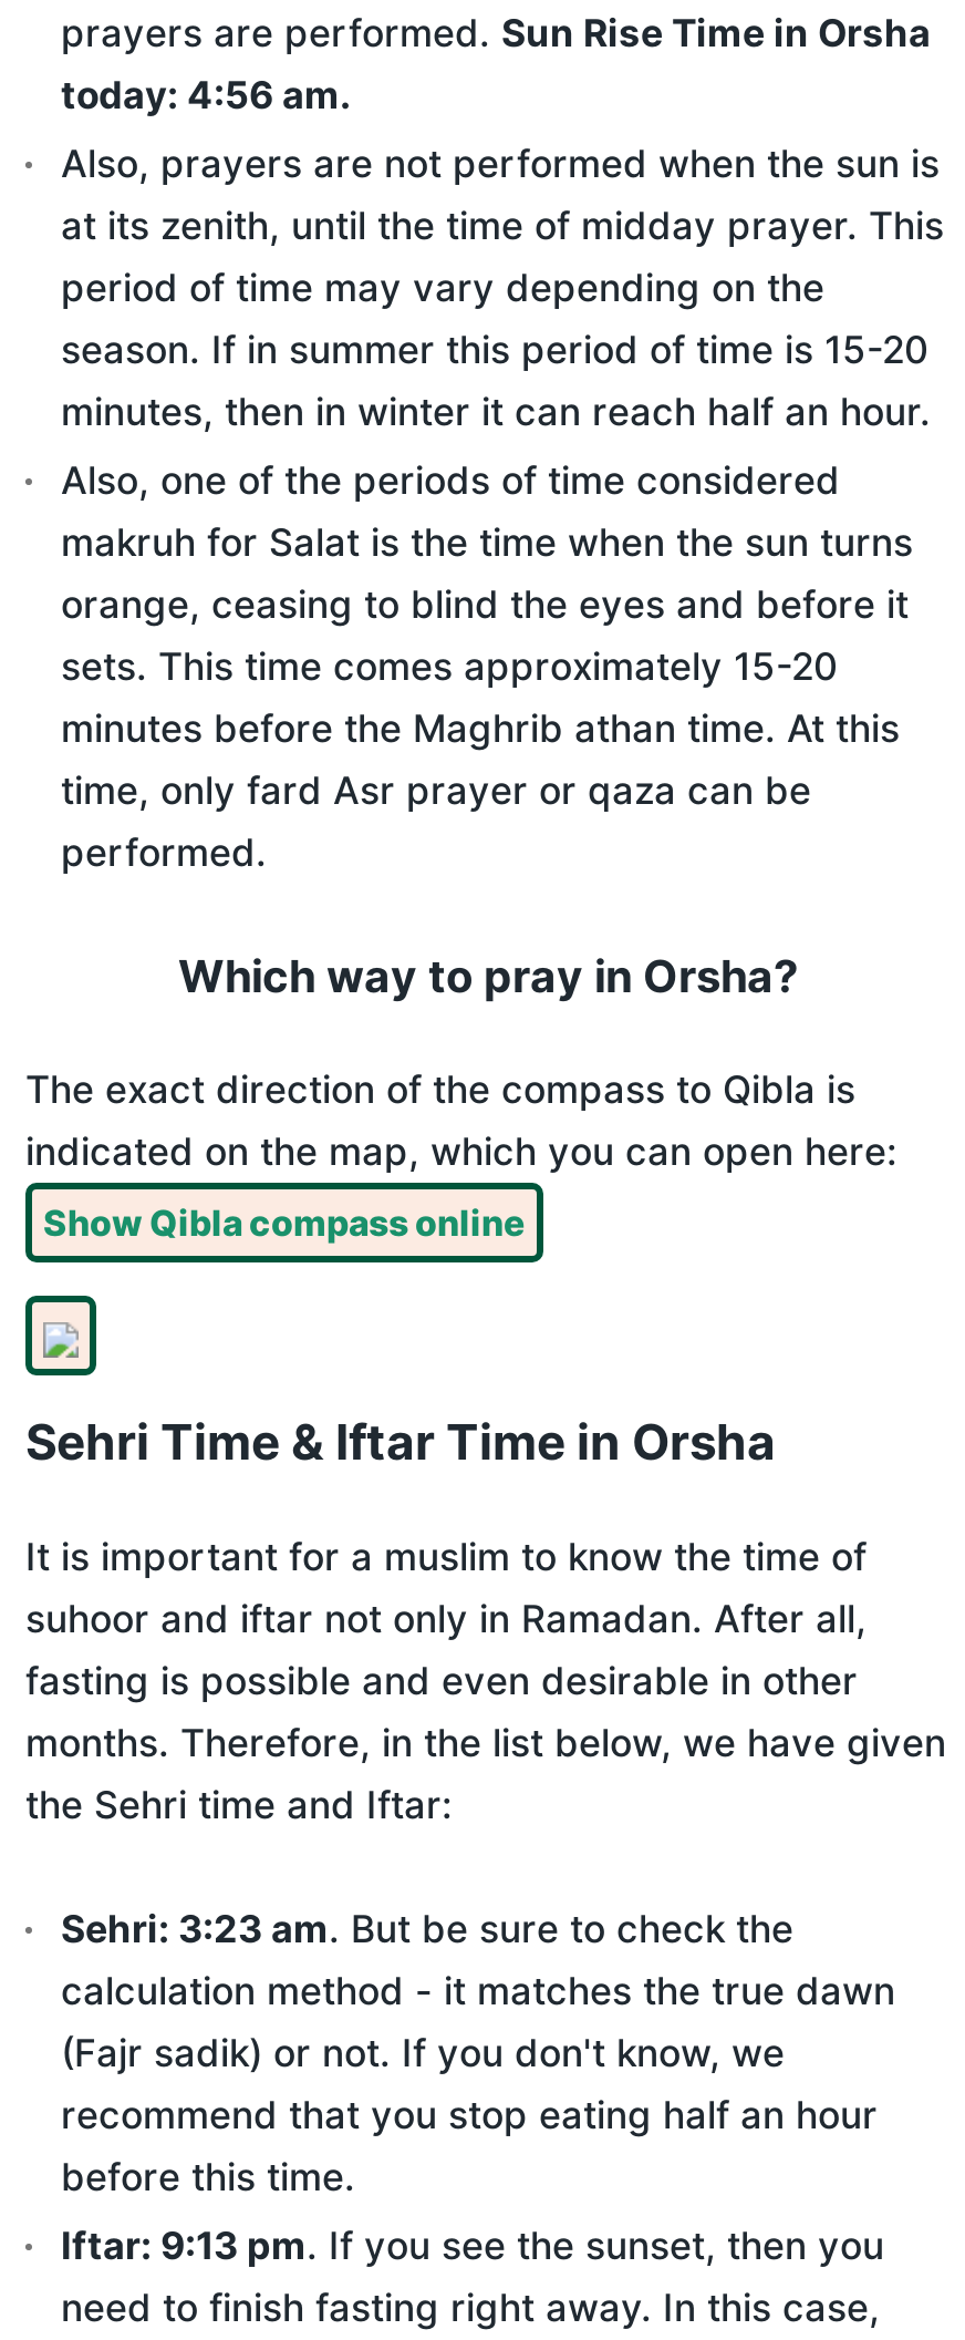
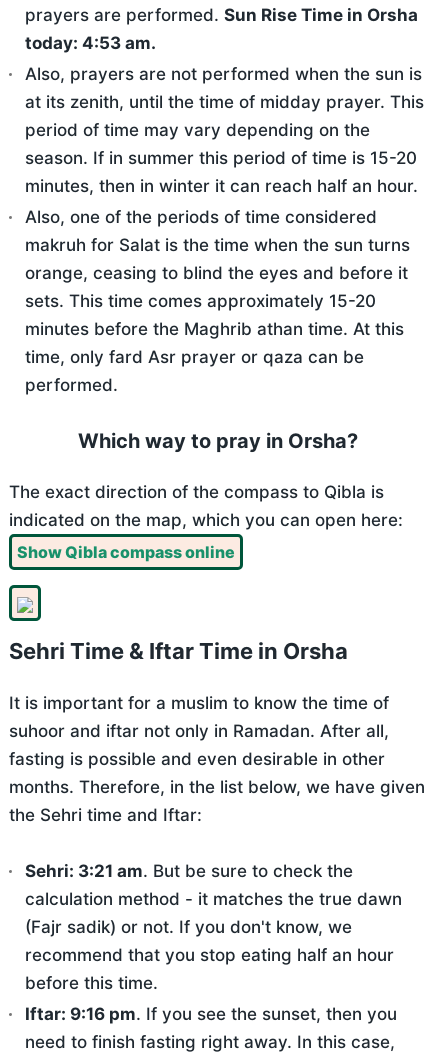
- today: 4:56 am.
+ today: 4:53 am.

- Sehri: 3:23 am. But be sure to check the
+ Sehri: 3:21 am. But be sure to check the

- Iftar: 9:13 pm. If you see the sunset, then you
+ Iftar: 9:16 pm. If you see the sunset, then you
